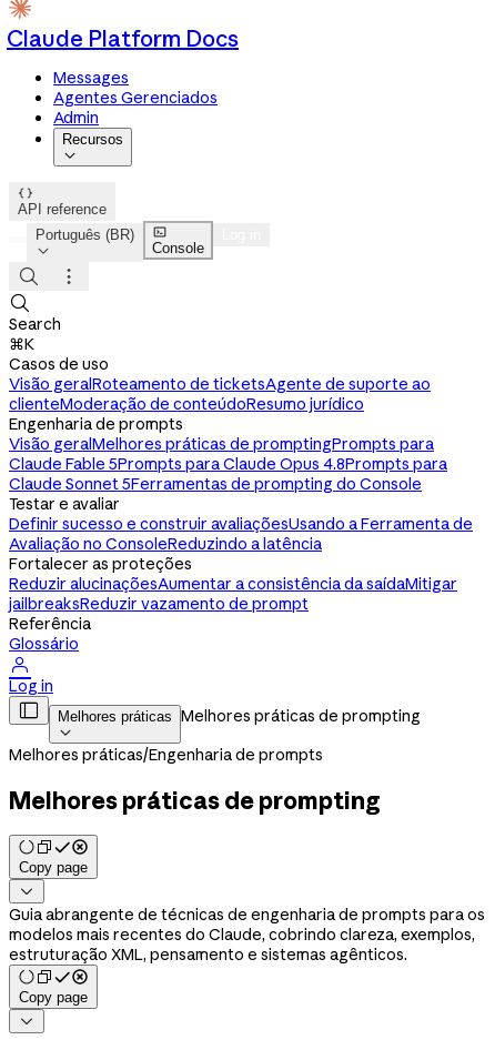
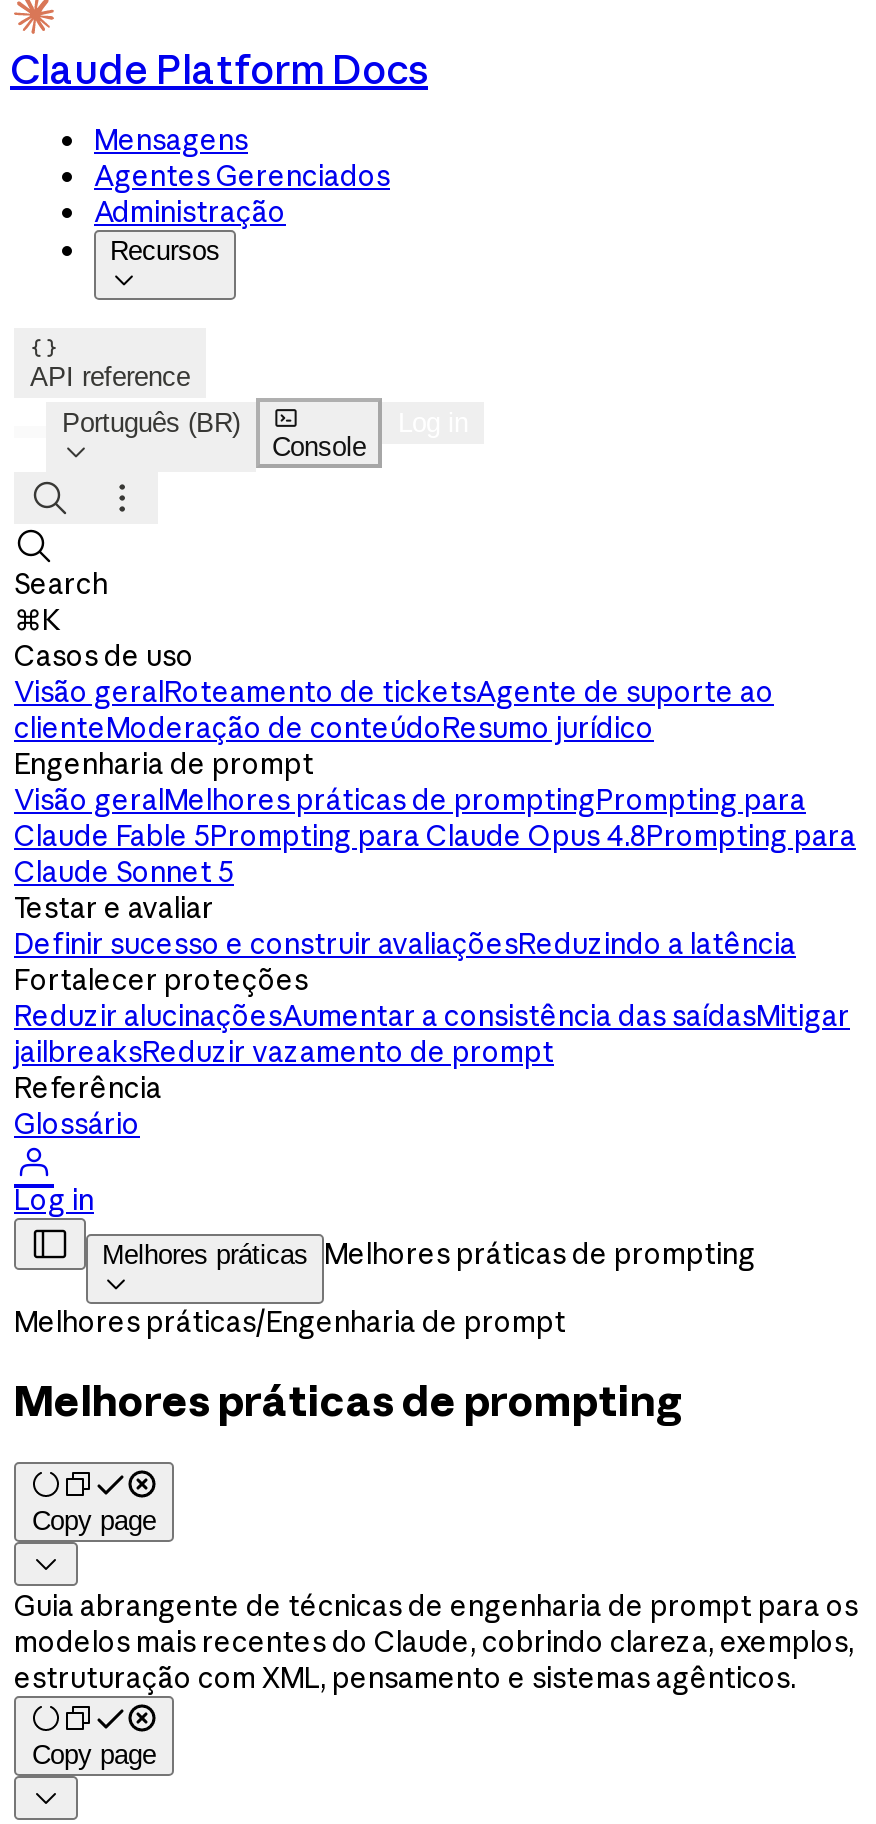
- Messages
+ Mensagens

- Admin
+ Administração

- Engenharia de prompts
- Visão geralMelhores práticas de promptingPrompts para
- Claude Fable 5Prompts para Claude Opus 4.8Prompts para
- Claude Sonnet 5Ferramentas de prompting do Console
+ Engenharia de prompt
+ Visão geralMelhores práticas de promptingPrompting para
+ Claude Fable 5Prompting para Claude Opus 4.8Prompting para
+ Claude Sonnet 5

- Definir sucesso e construir avaliaçõesUsando a Ferramenta de
- Avaliação no ConsoleReduzindo a latência
- Fortalecer as proteções
- Reduzir alucinaçõesAumentar a consistência da saídaMitigar
+ Definir sucesso e construir avaliaçõesReduzindo a latência
+ Fortalecer proteções
+ Reduzir alucinaçõesAumentar a consistência das saídasMitigar

- Melhores práticas/Engenharia de prompts
+ Melhores práticas/Engenharia de prompt

- Guia abrangente de técnicas de engenharia de prompts para os
+ Guia abrangente de técnicas de engenharia de prompt para os

- estruturação XML, pensamento e sistemas agênticos.
+ estruturação com XML, pensamento e sistemas agênticos.
